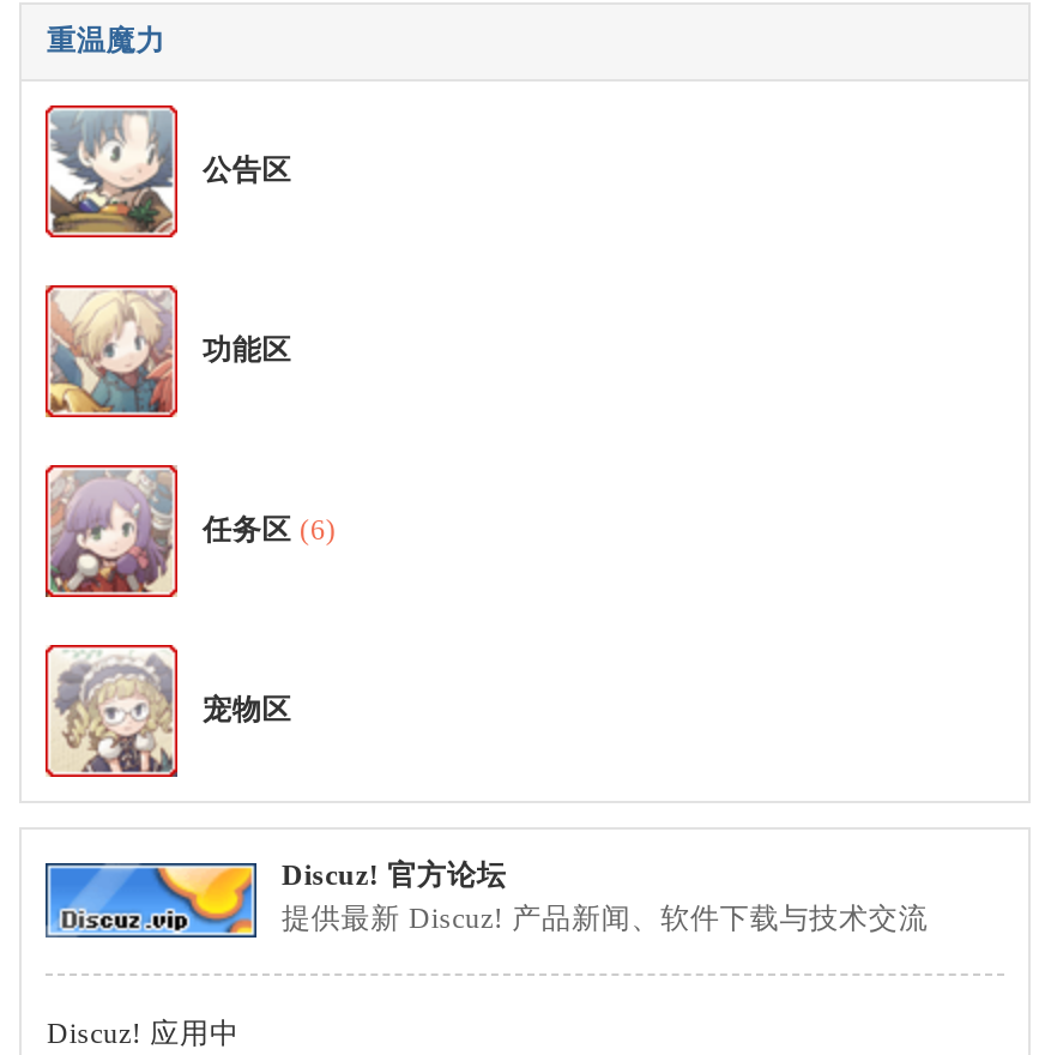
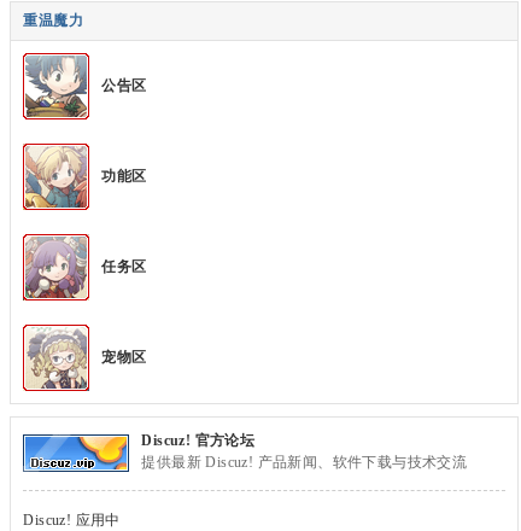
- 任务区(6)
+ 任务区
